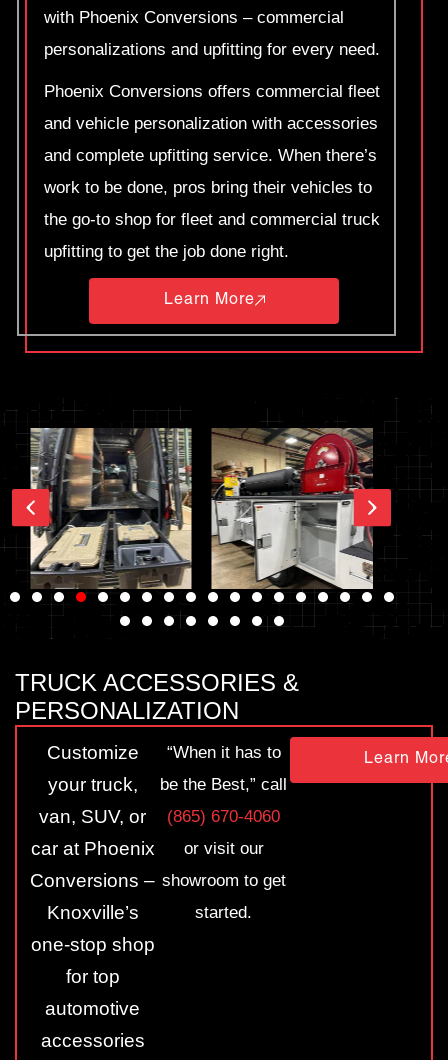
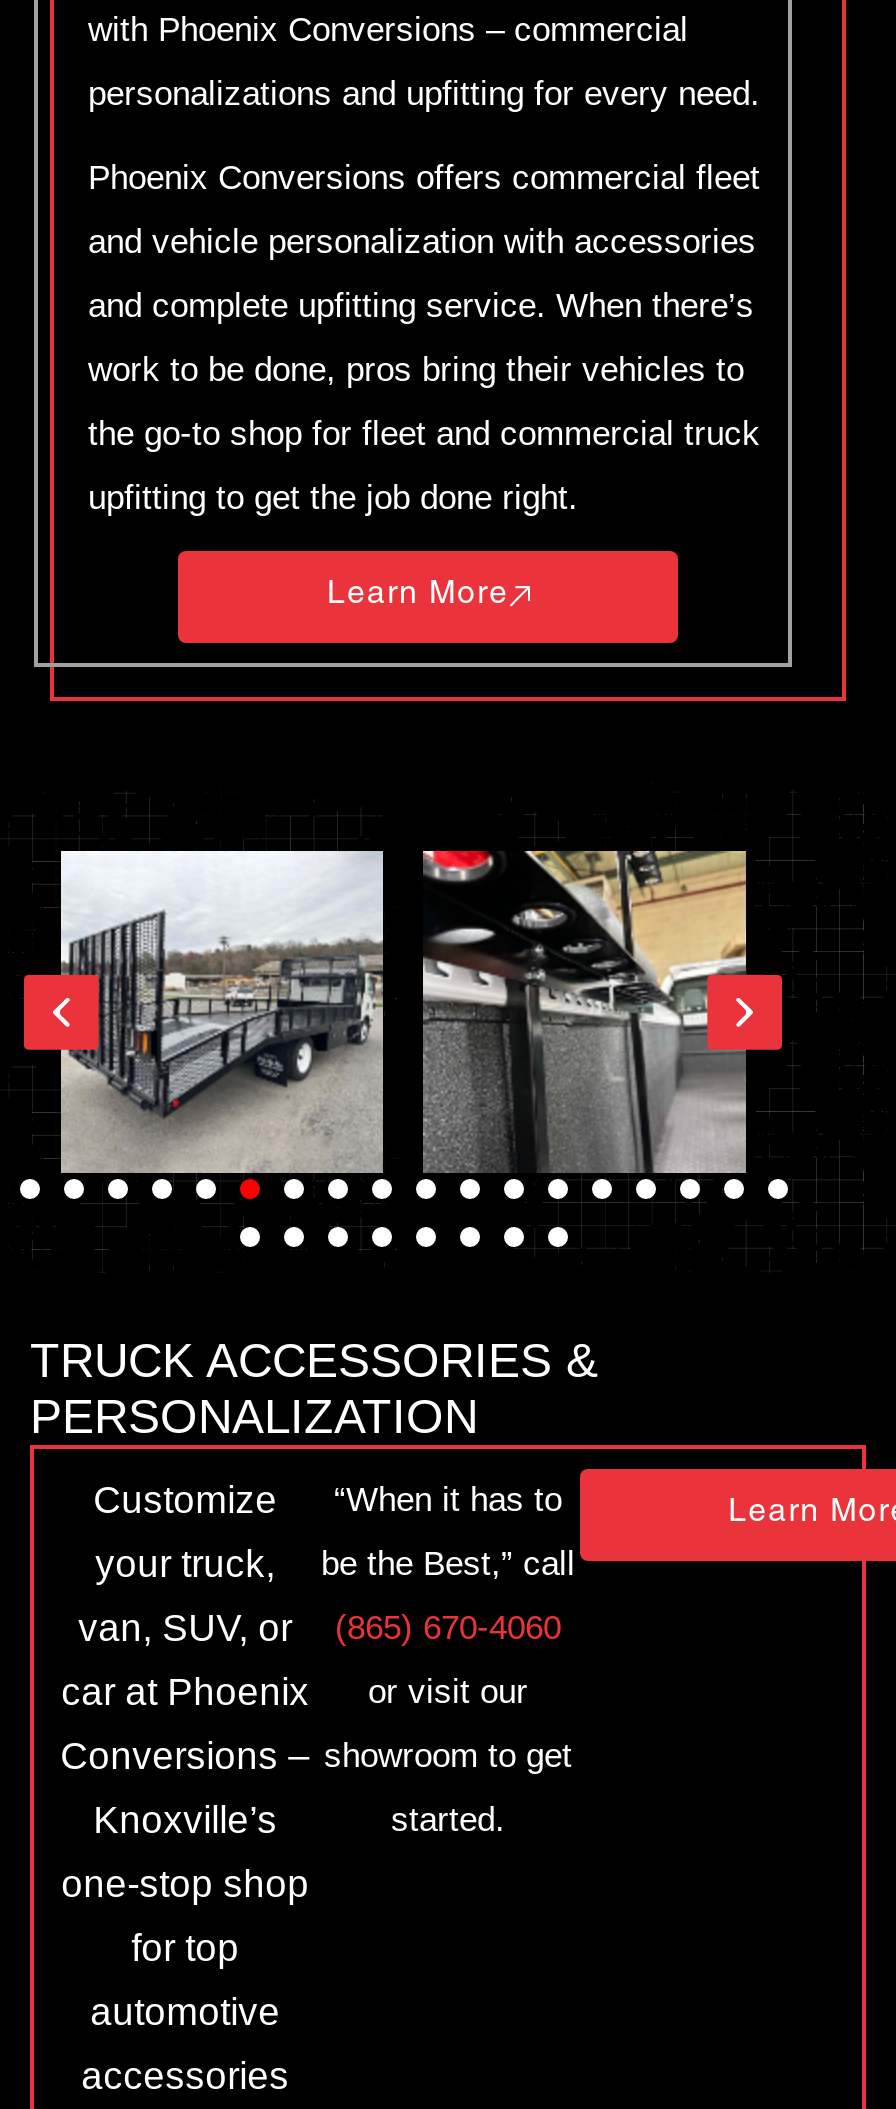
- [image]
+ [image]

- [image]
+ [image]
